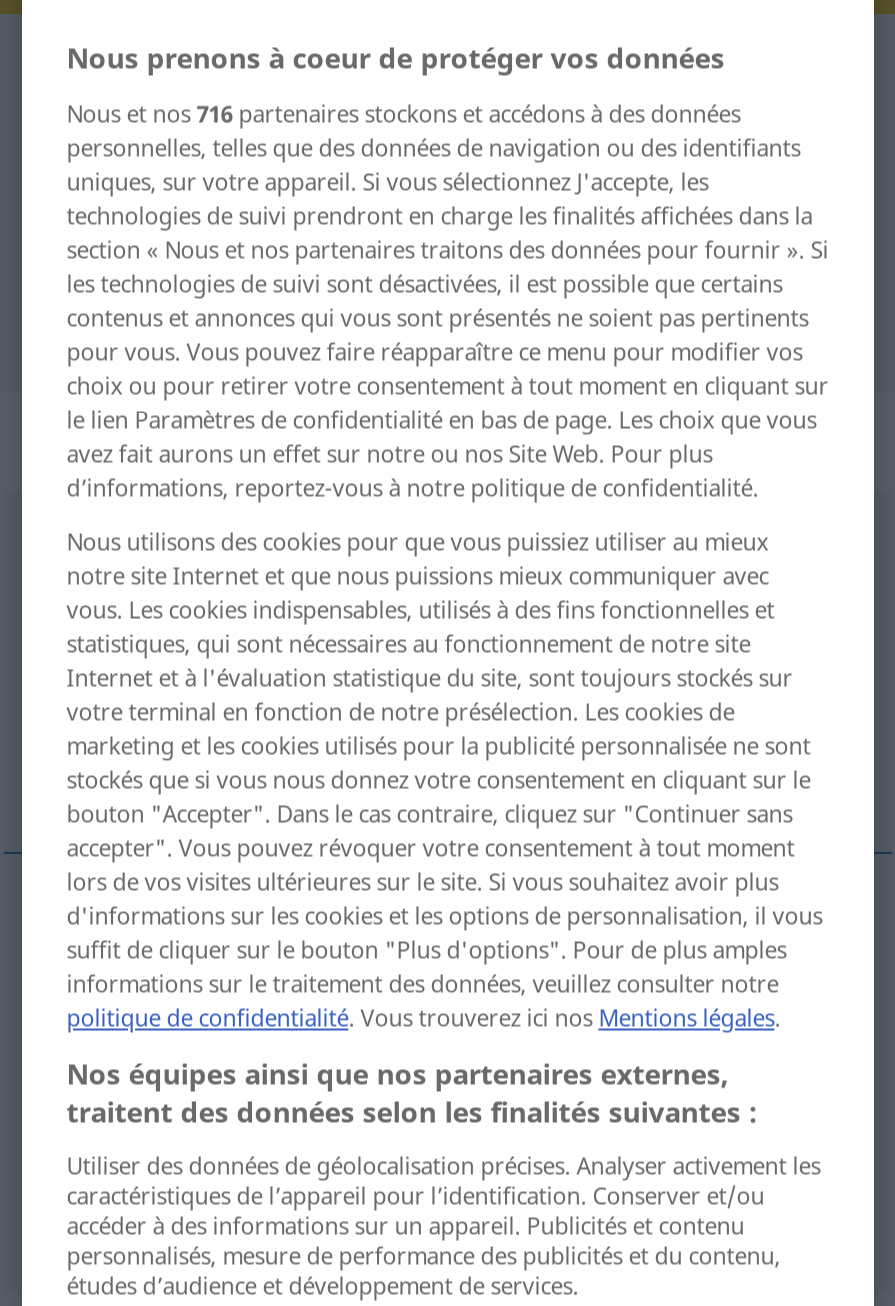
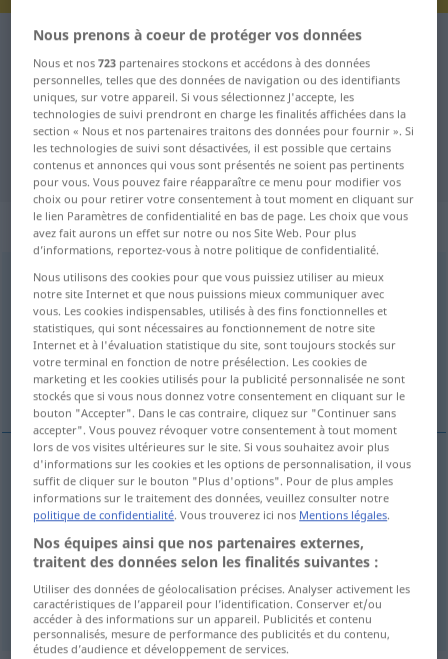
- Nous et nos 716 partenaires stockons et accédons à des données
+ Nous et nos 723 partenaires stockons et accédons à des données
